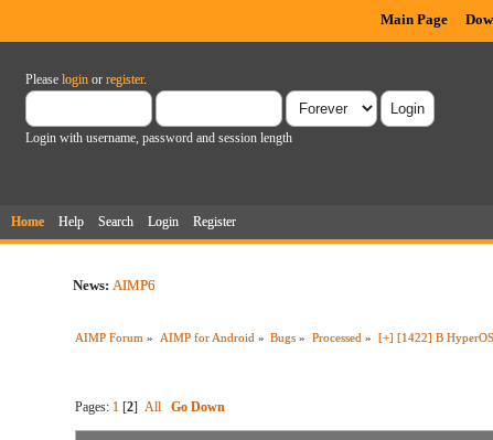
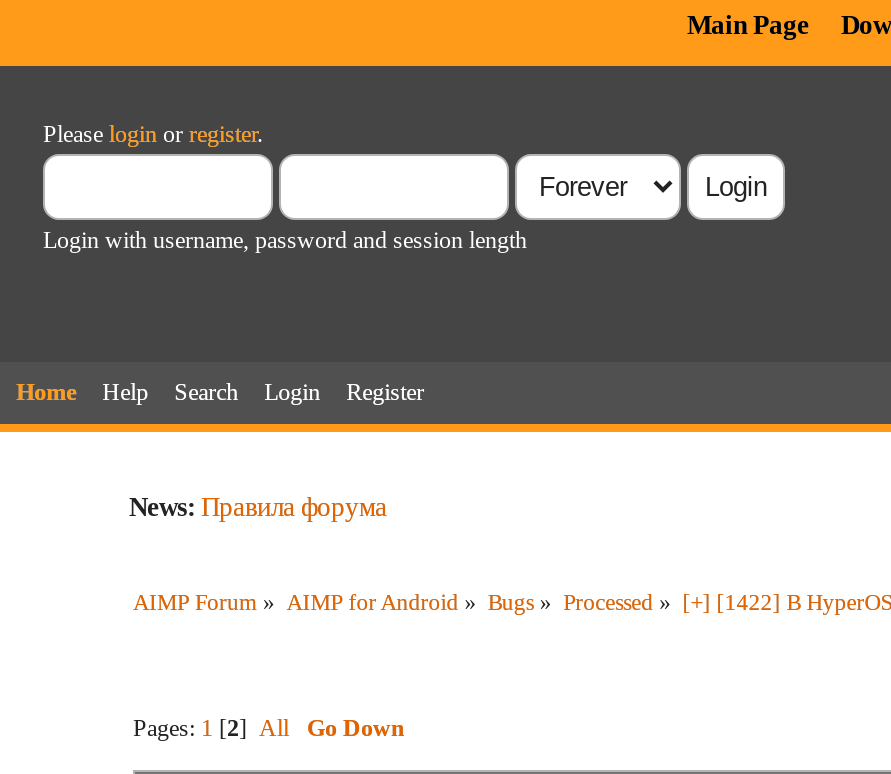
- News: AIMP6
+ News: Правила форума
